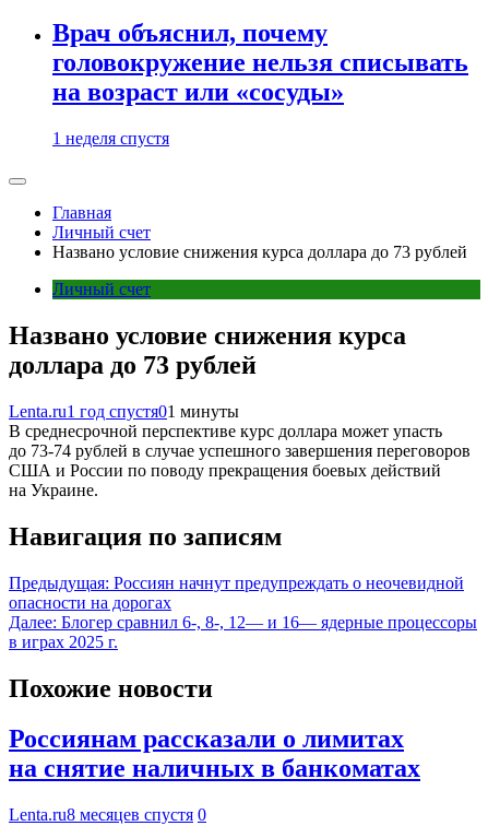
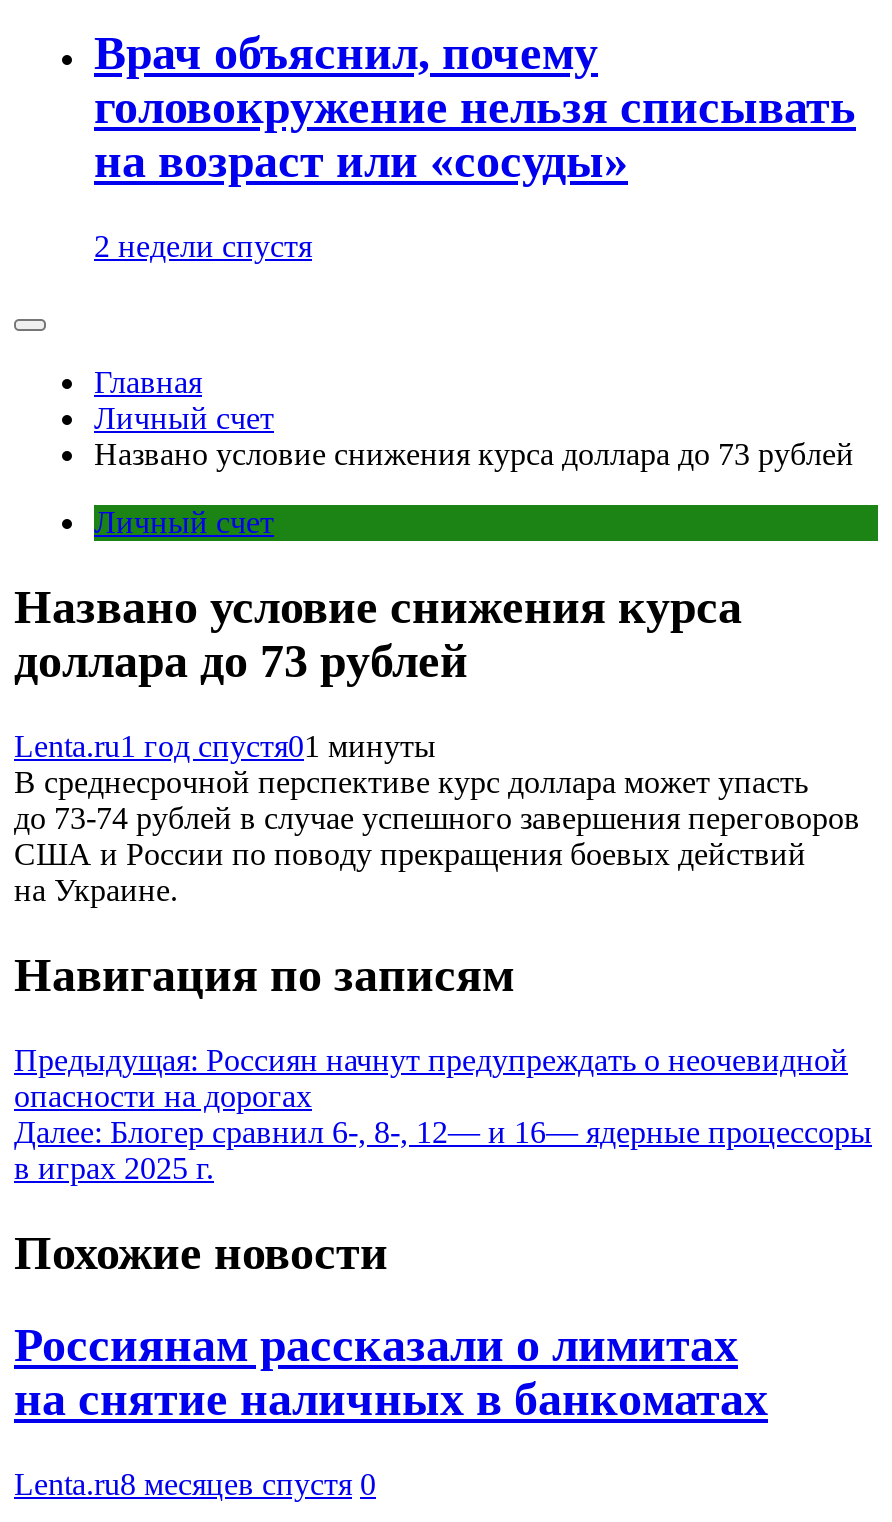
- 1 неделя спустя
+ 2 недели спустя
